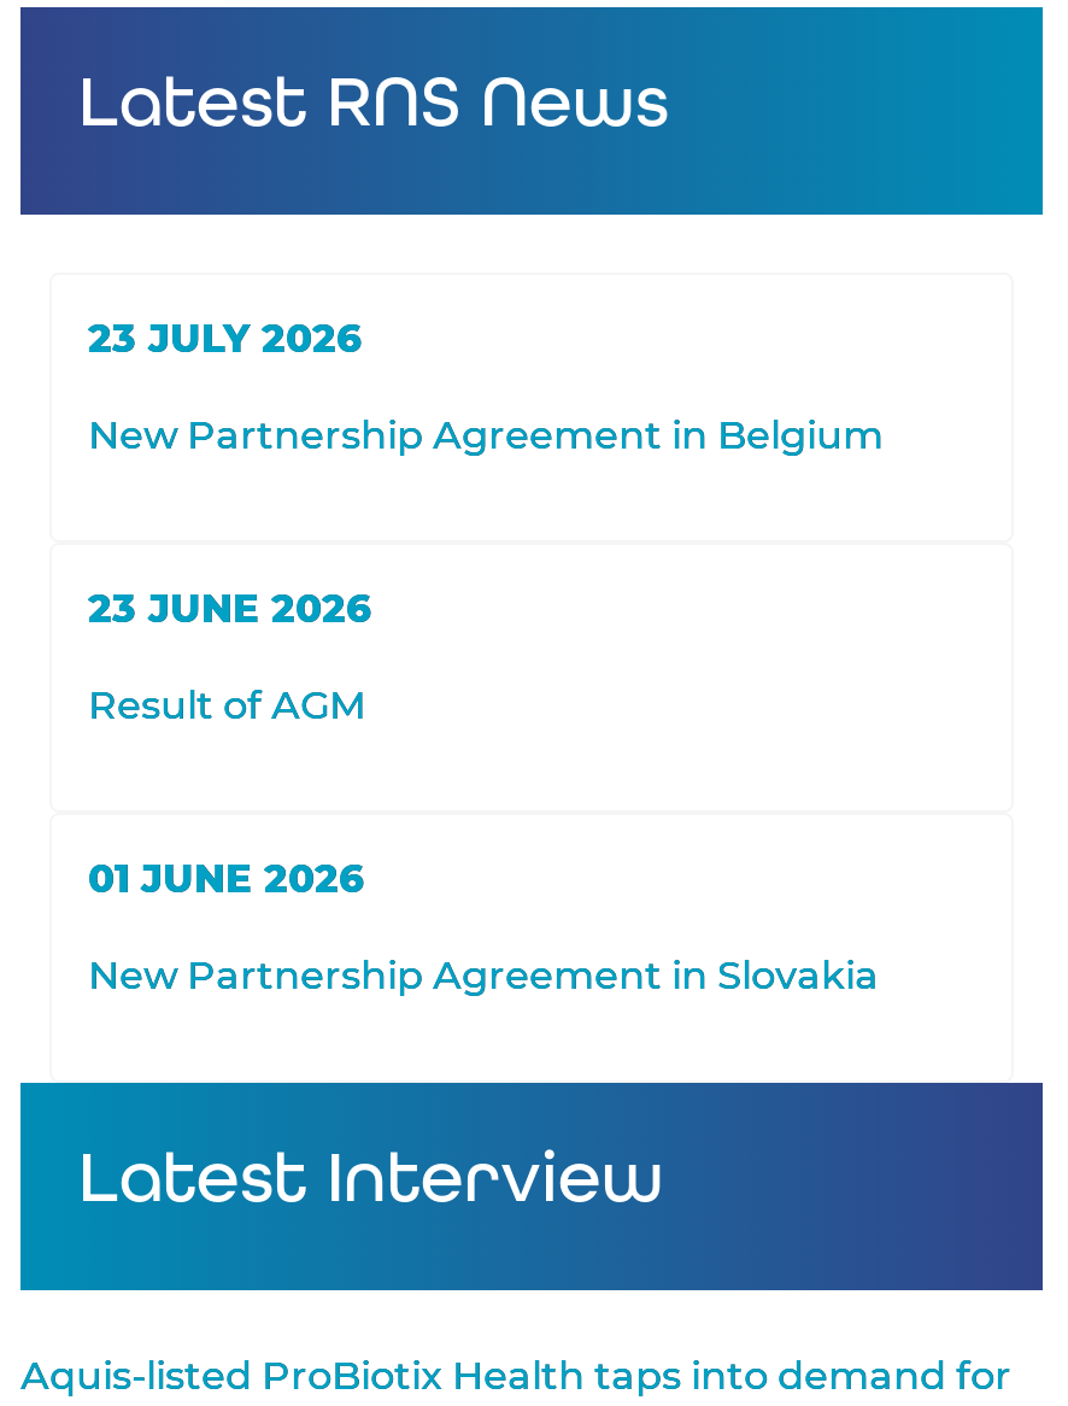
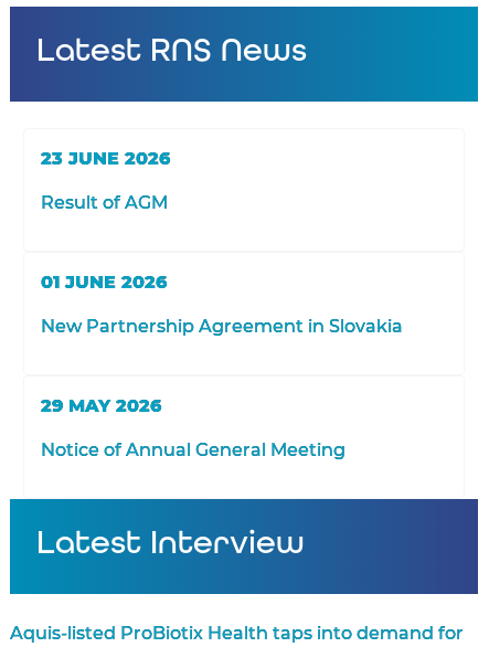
- 23 JULY 2026
- New Partnership Agreement in Belgium

moved up: 23 JUNE 2026 | Result of AGM | 01 JUNE 2026 | New Partnership Agreement in Slovakia

+ 29 MAY 2026
+ Notice of Annual General Meeting
